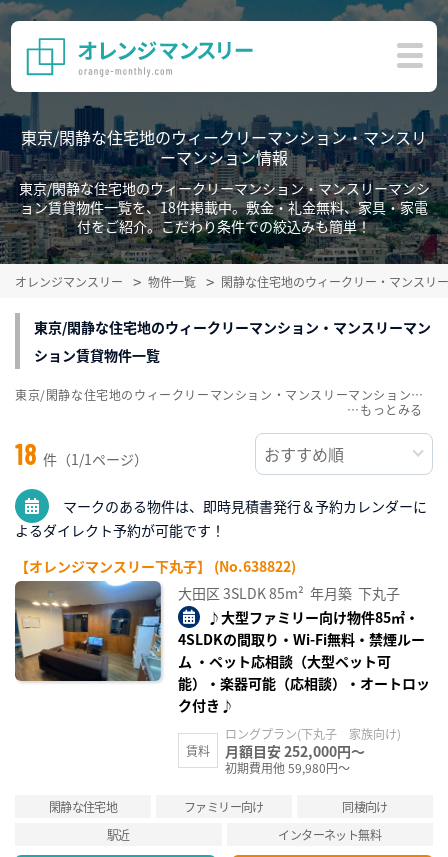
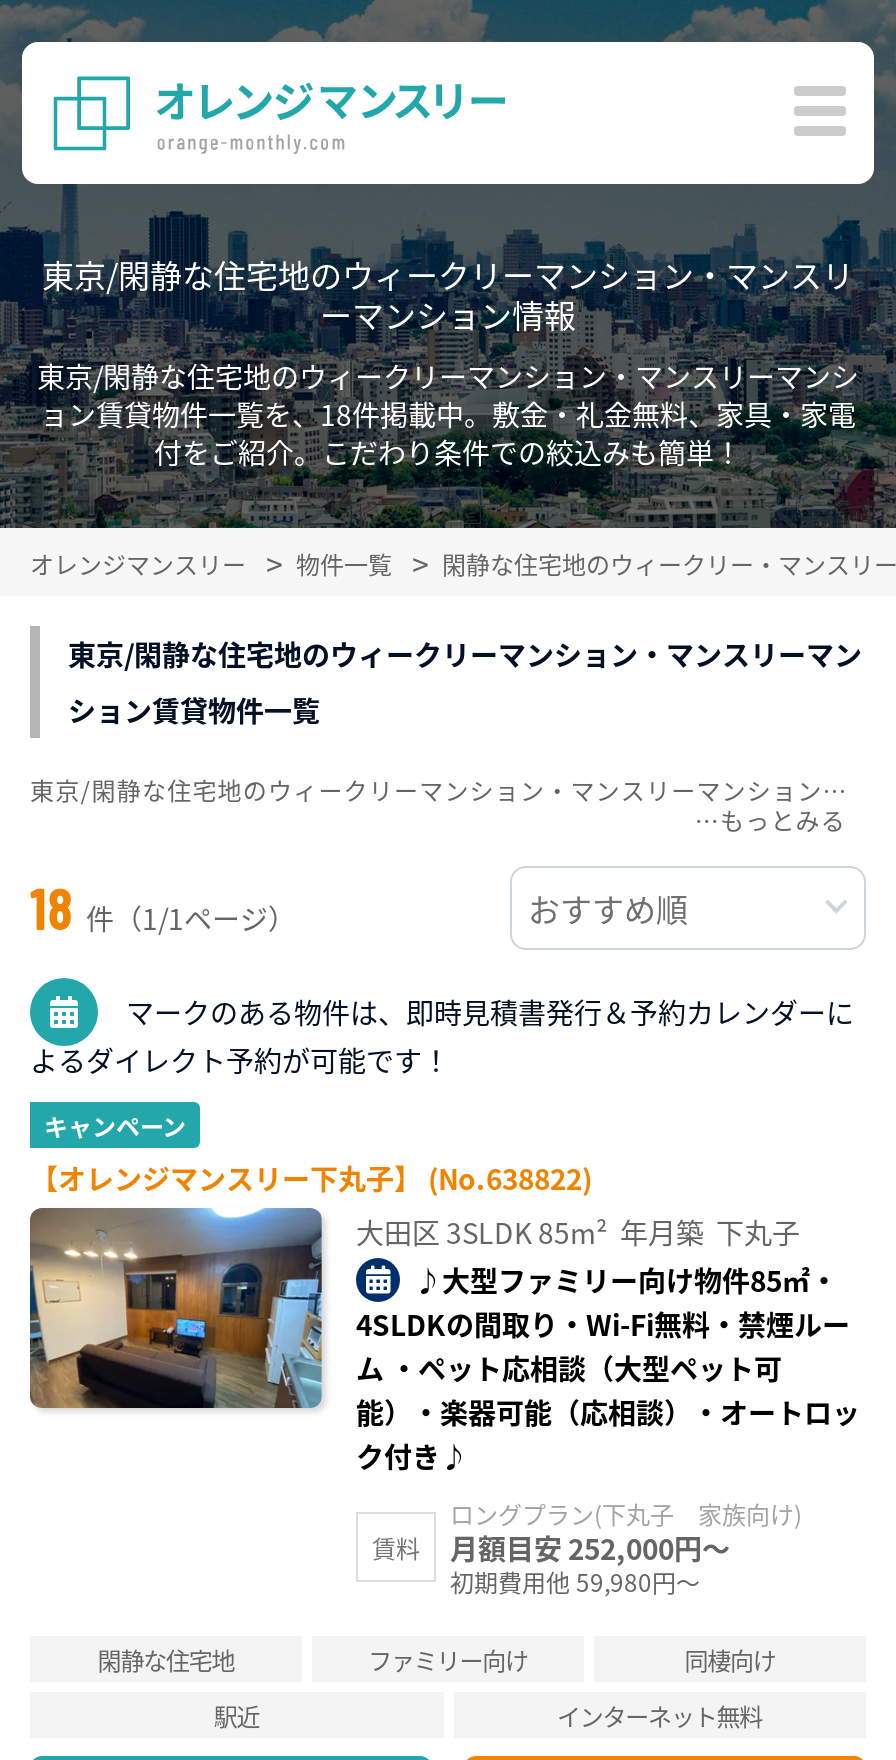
+ キャンペーン
